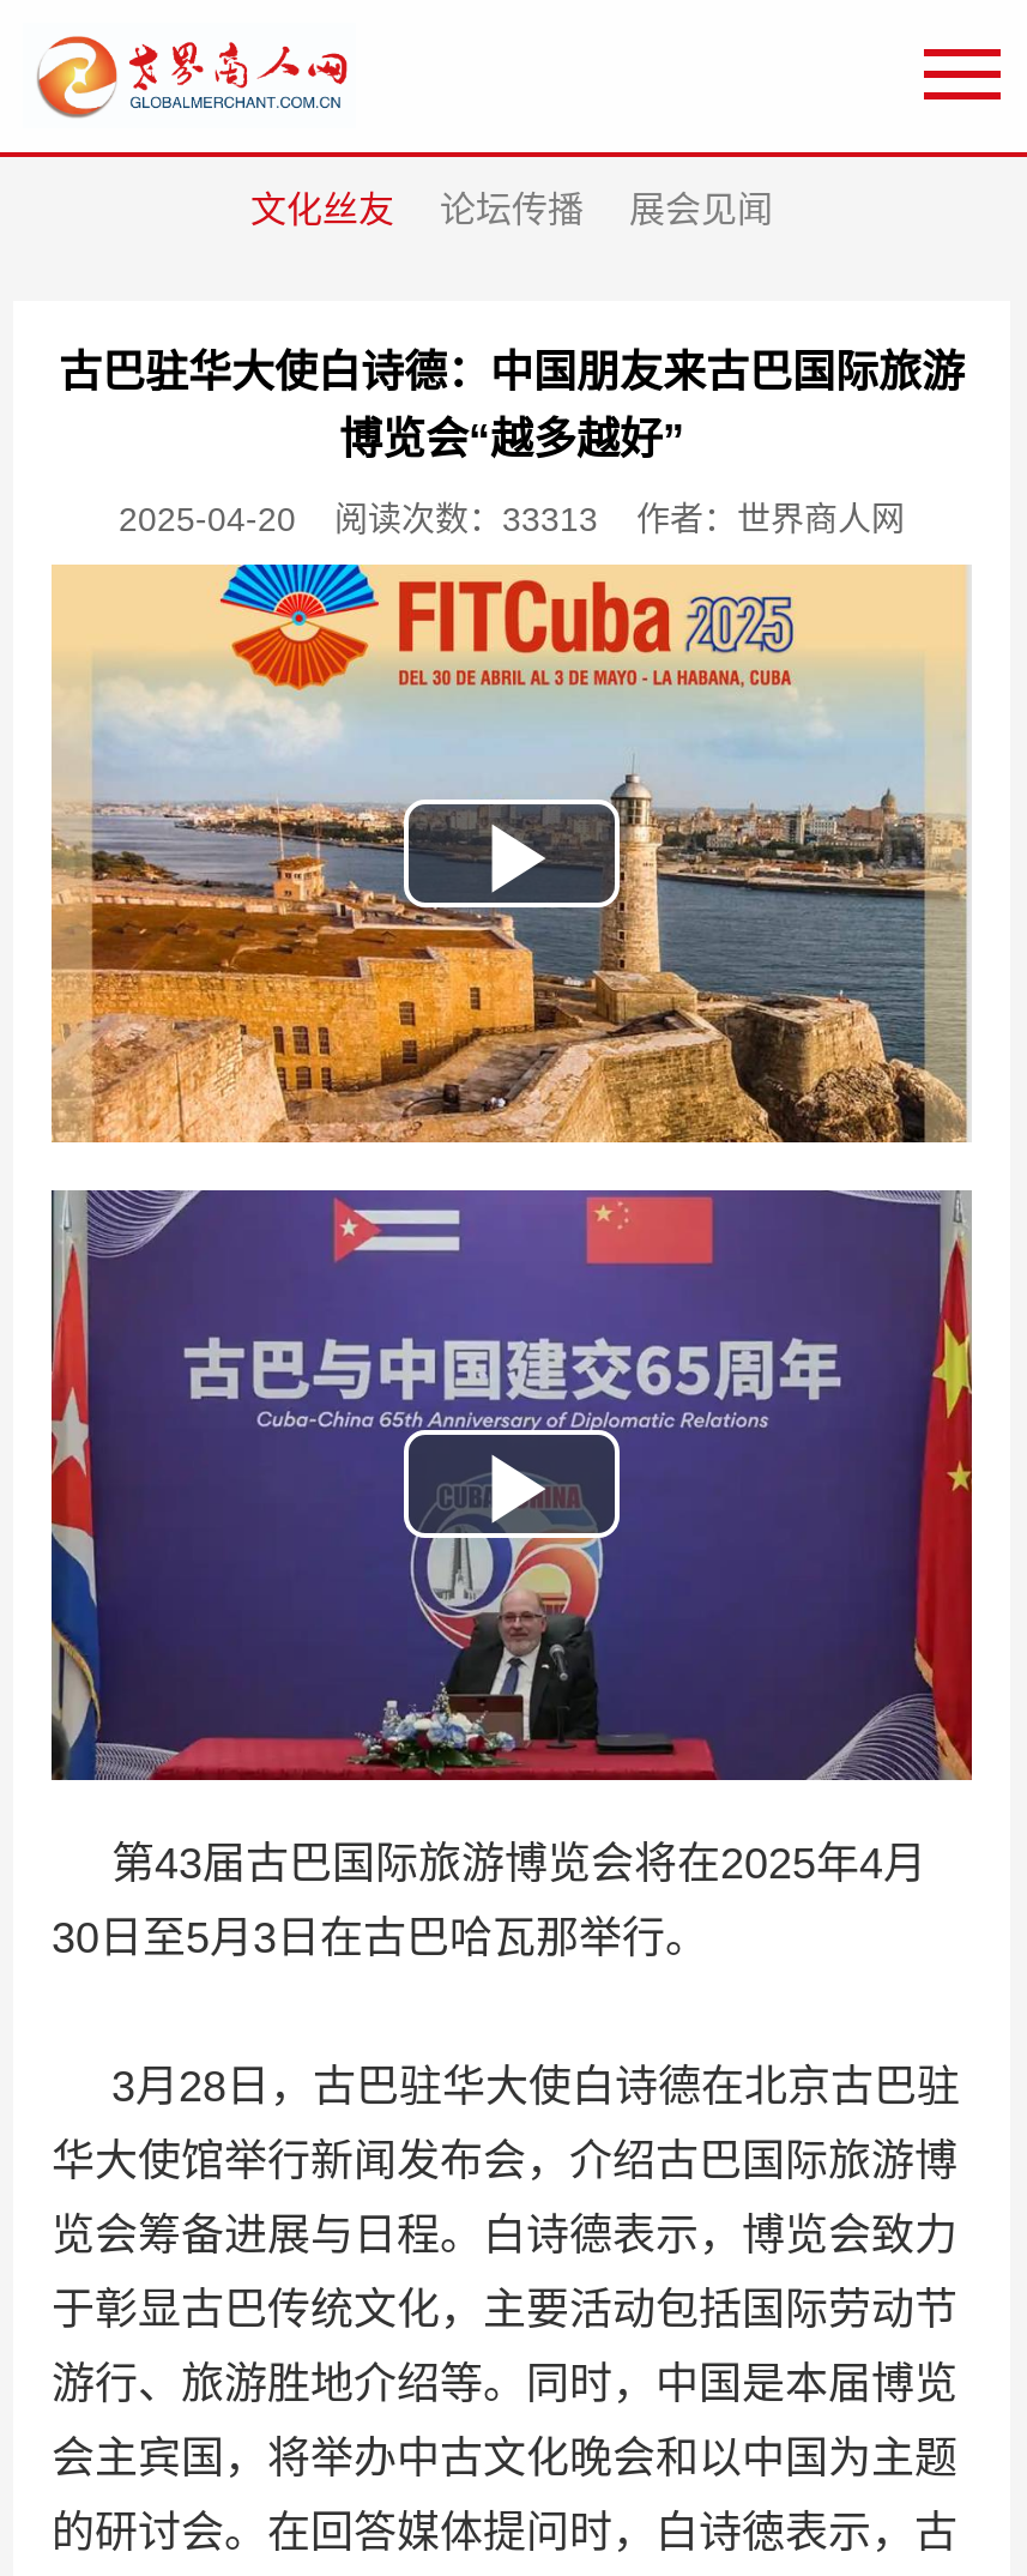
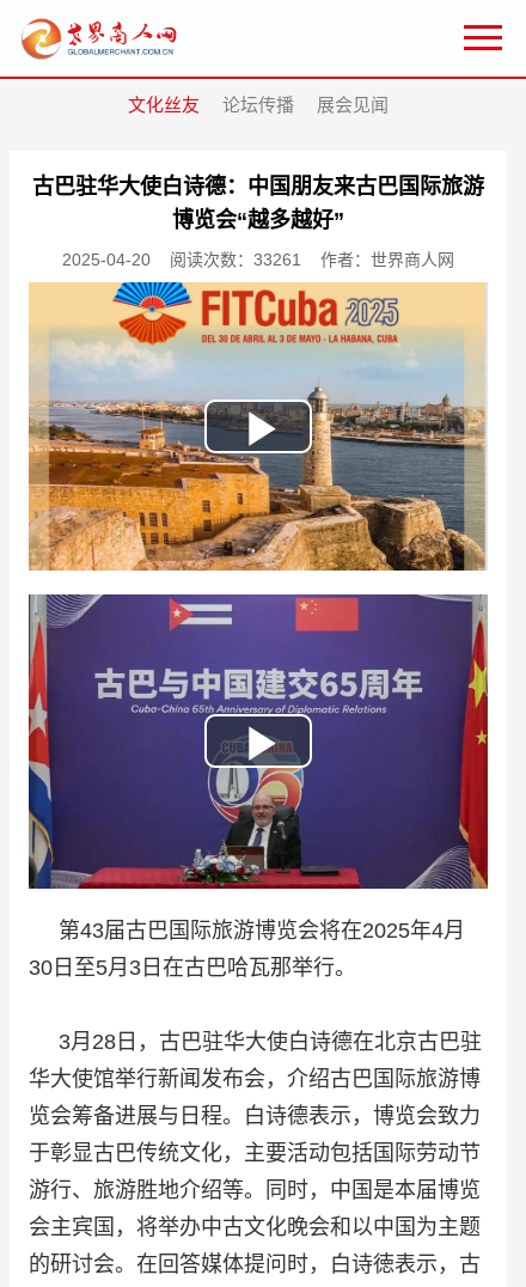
- 2025-04-20 阅读次数：33313 作者：世界商人网
+ 2025-04-20 阅读次数：33261 作者：世界商人网
